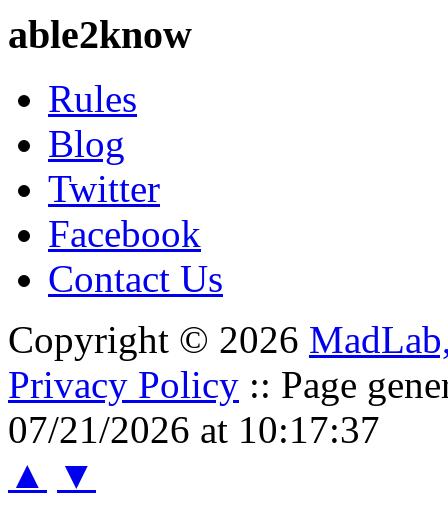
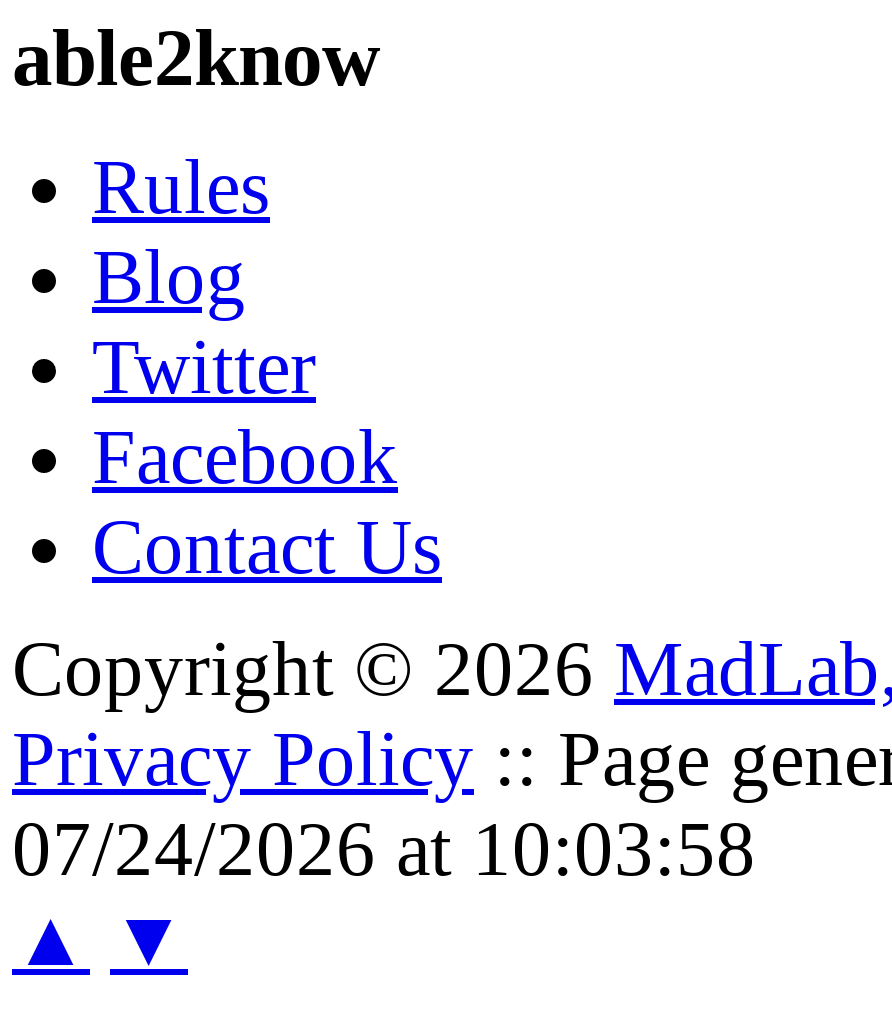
- 07/21/2026 at 10:17:37
+ 07/24/2026 at 10:03:58
